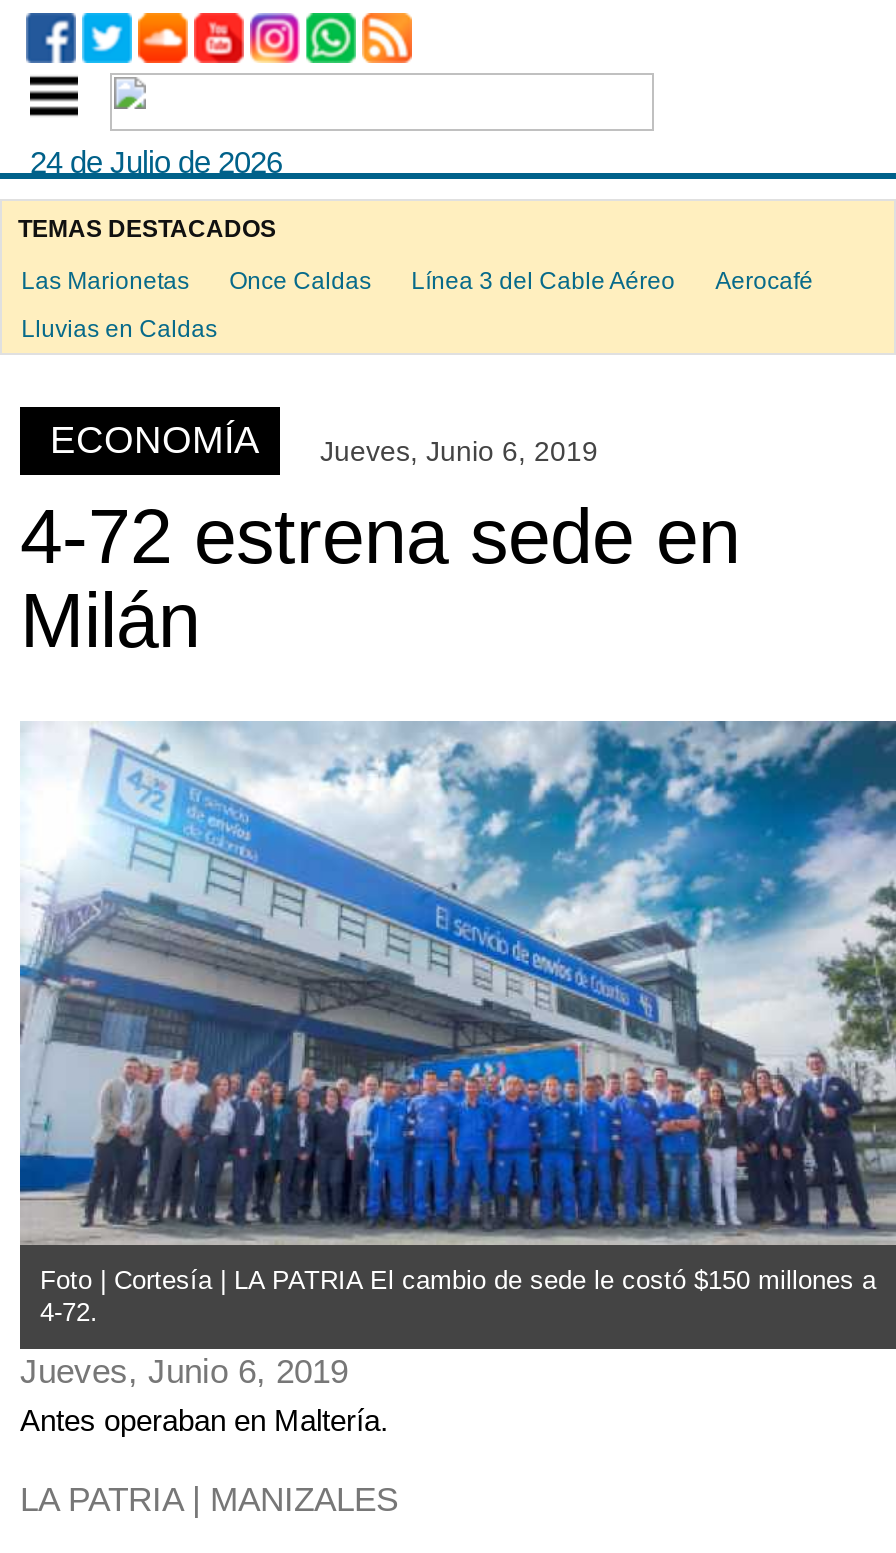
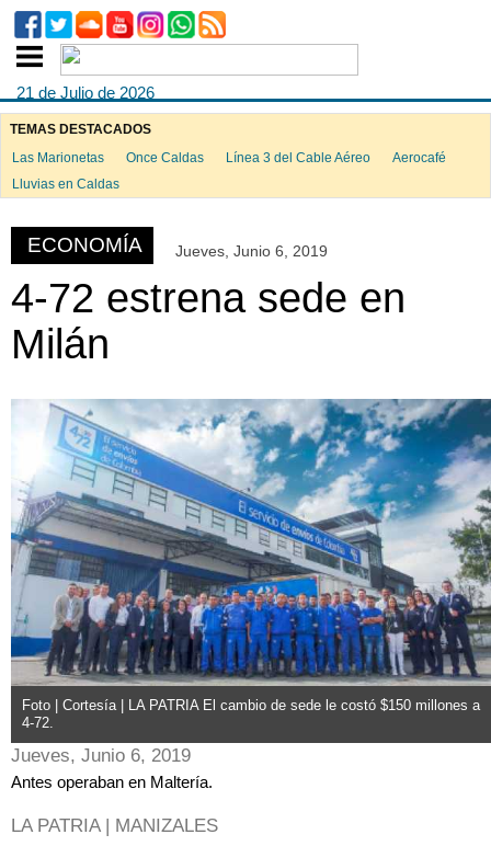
- 24 de Julio de 2026
+ 21 de Julio de 2026
